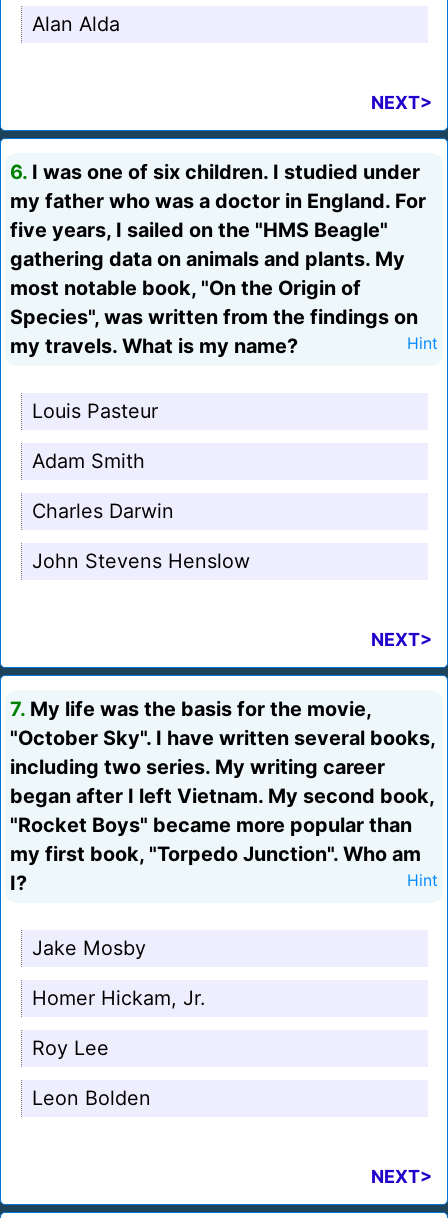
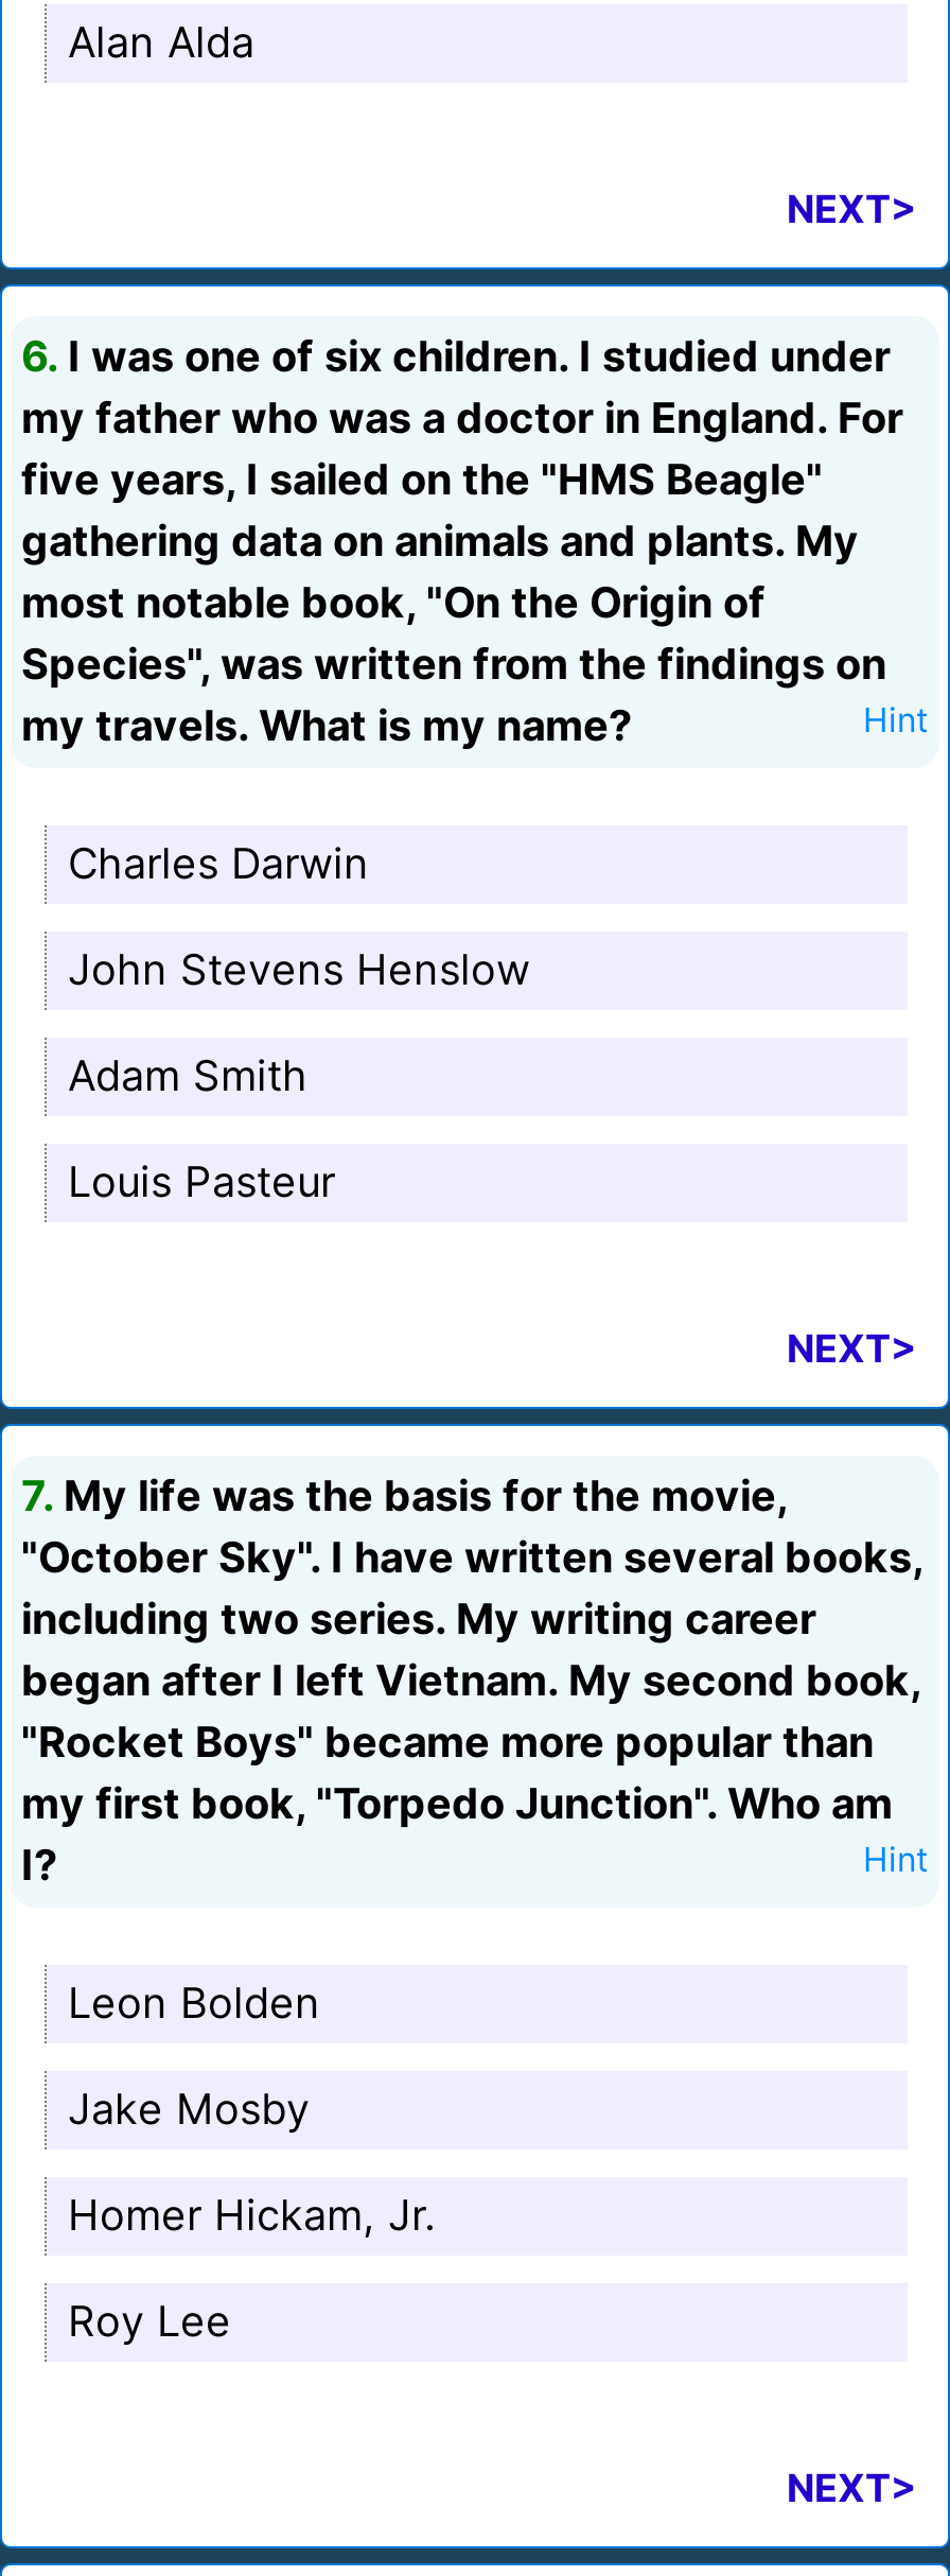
moved down: Louis Pasteur | Adam Smith

moved up: Charles Darwin | John Stevens Henslow

moved down: Jake Mosby | Homer Hickam, Jr. | Roy Lee

moved up: Leon Bolden
